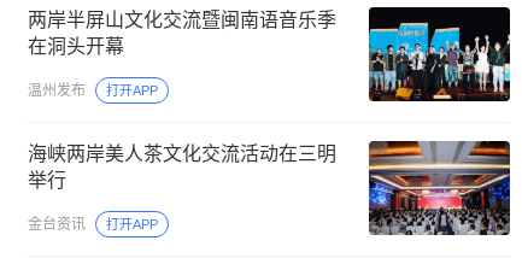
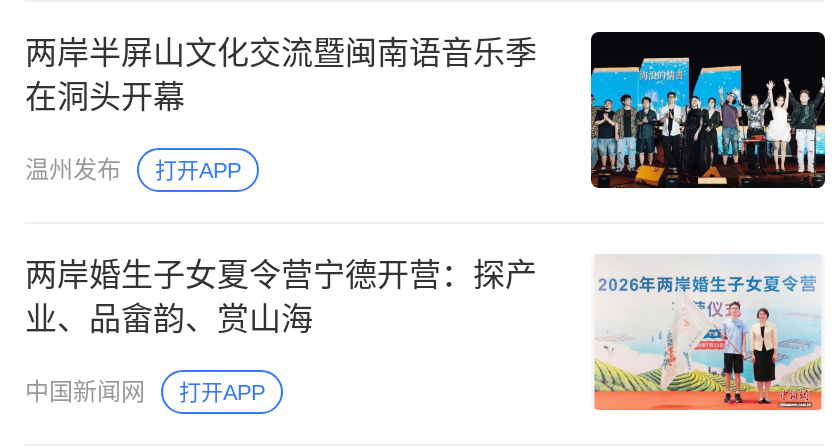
- [image]
- 海峡两岸美人茶文化交流活动在三明
- 举行
+ [image]
+ 两岸婚生子女夏令营宁德开营：探产
+ 业、品畲韵、赏山海

- 金台资讯
+ 中国新闻网
